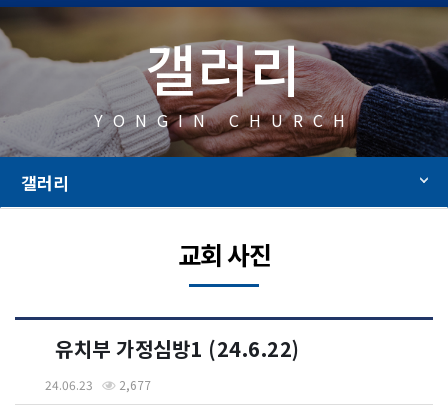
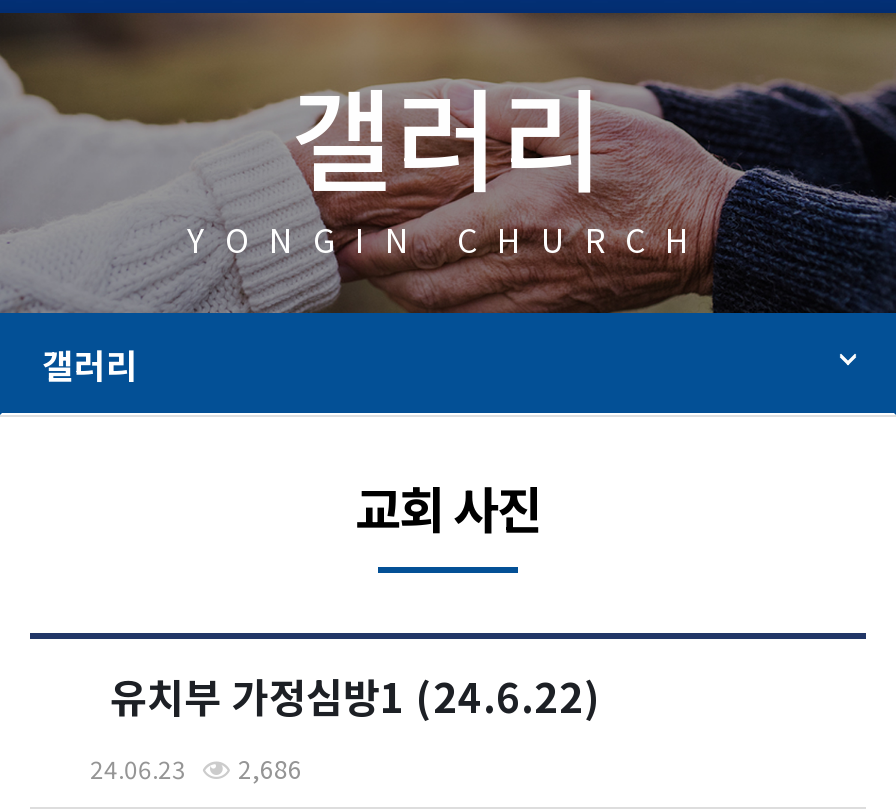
- 24.06.23 2,677
+ 24.06.23 2,686
